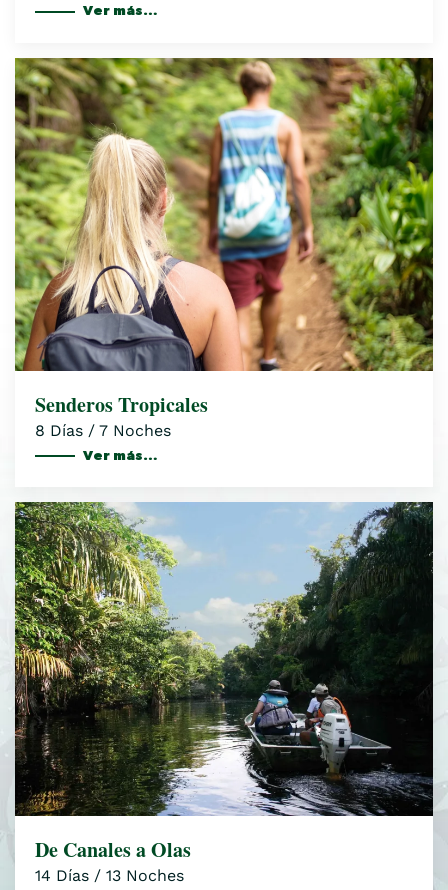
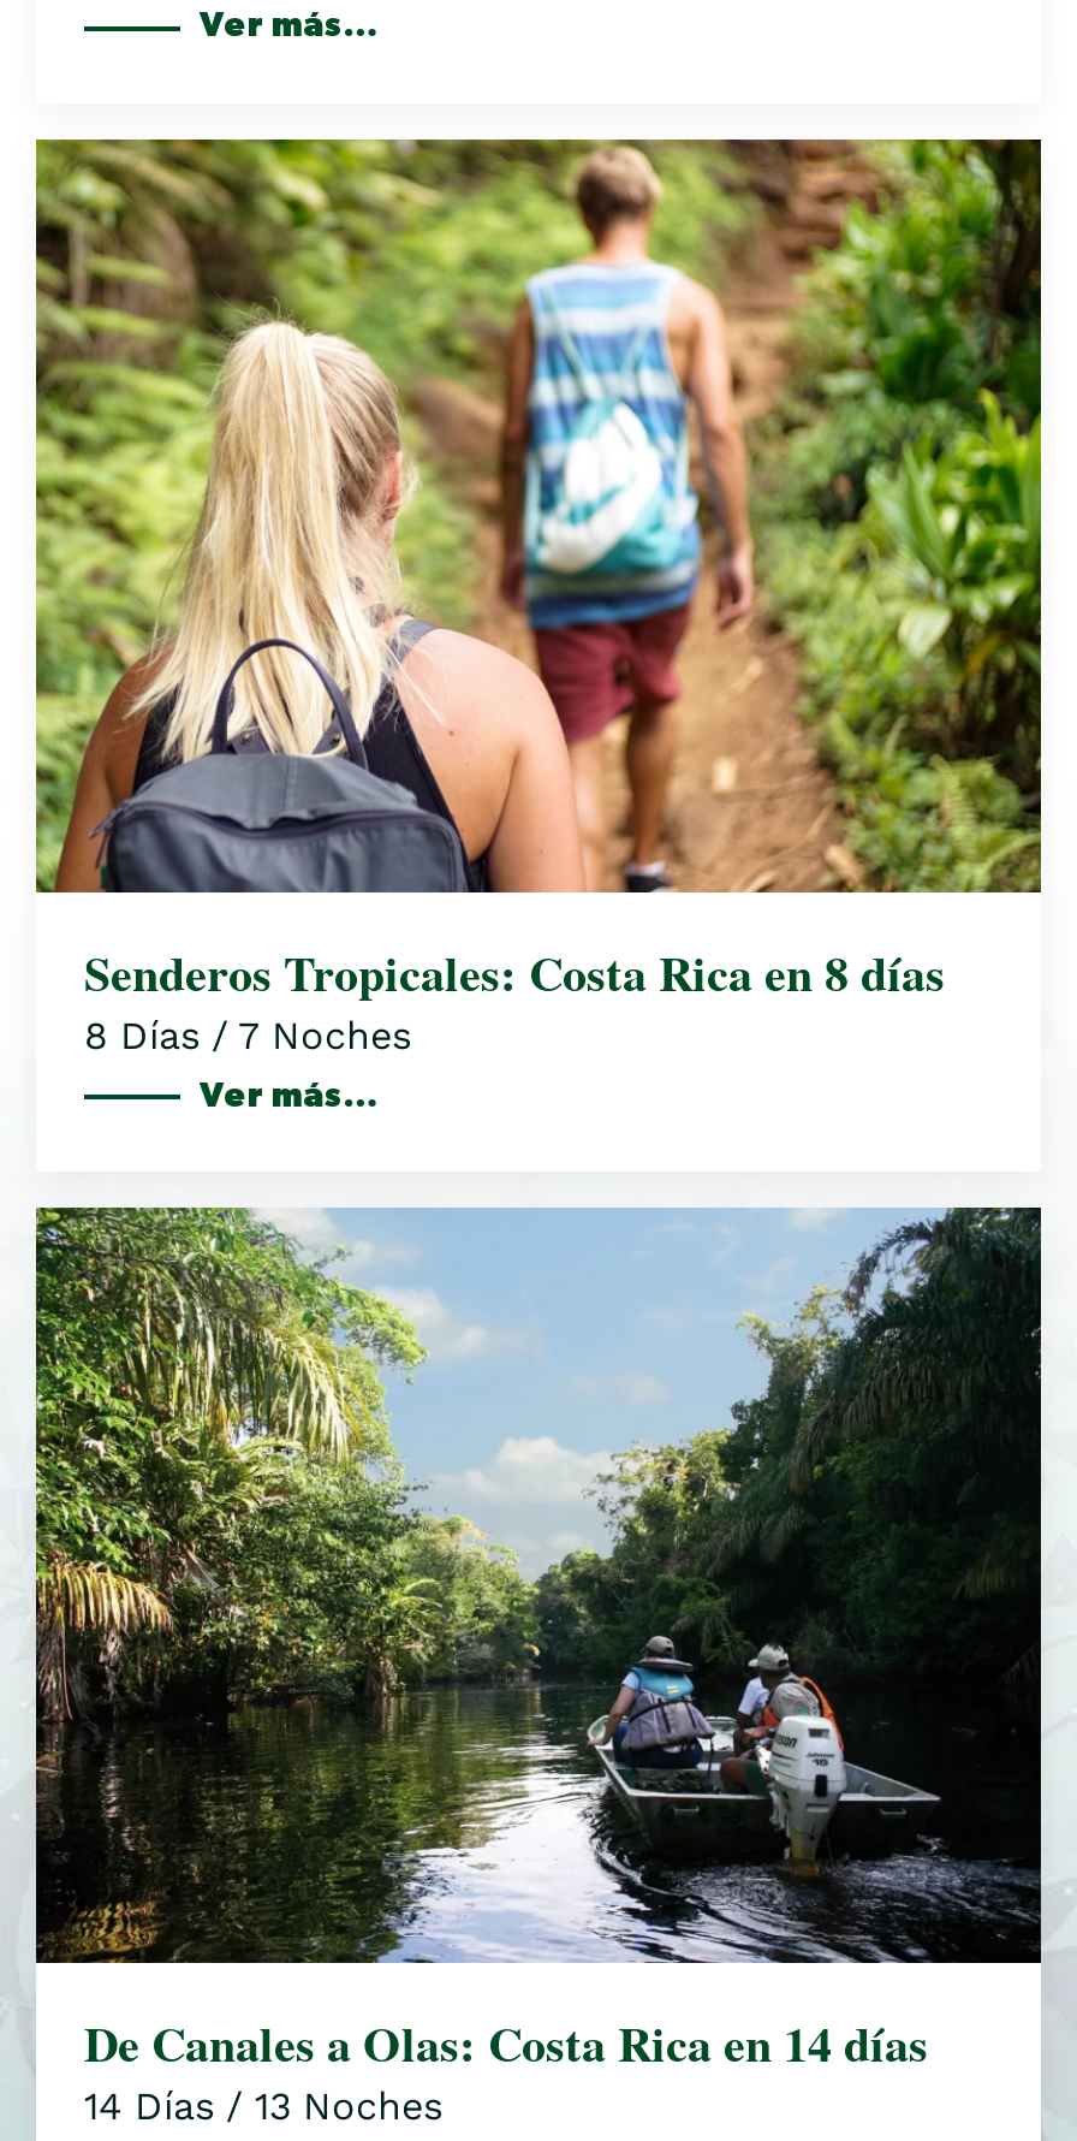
- Senderos Tropicales
+ Senderos Tropicales: Costa Rica en 8 días

- De Canales a Olas
+ De Canales a Olas: Costa Rica en 14 días
